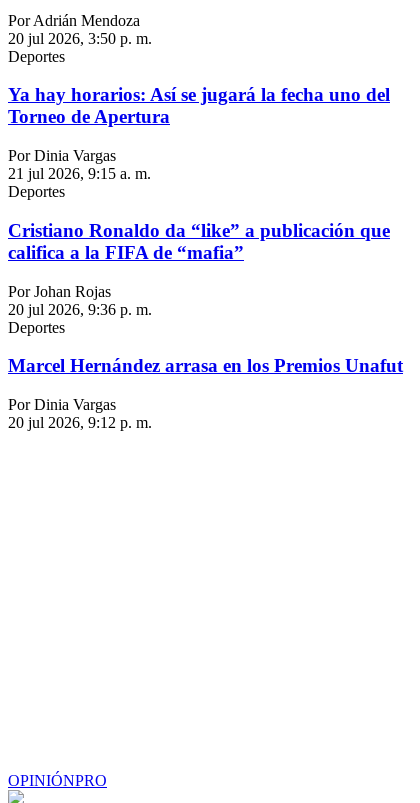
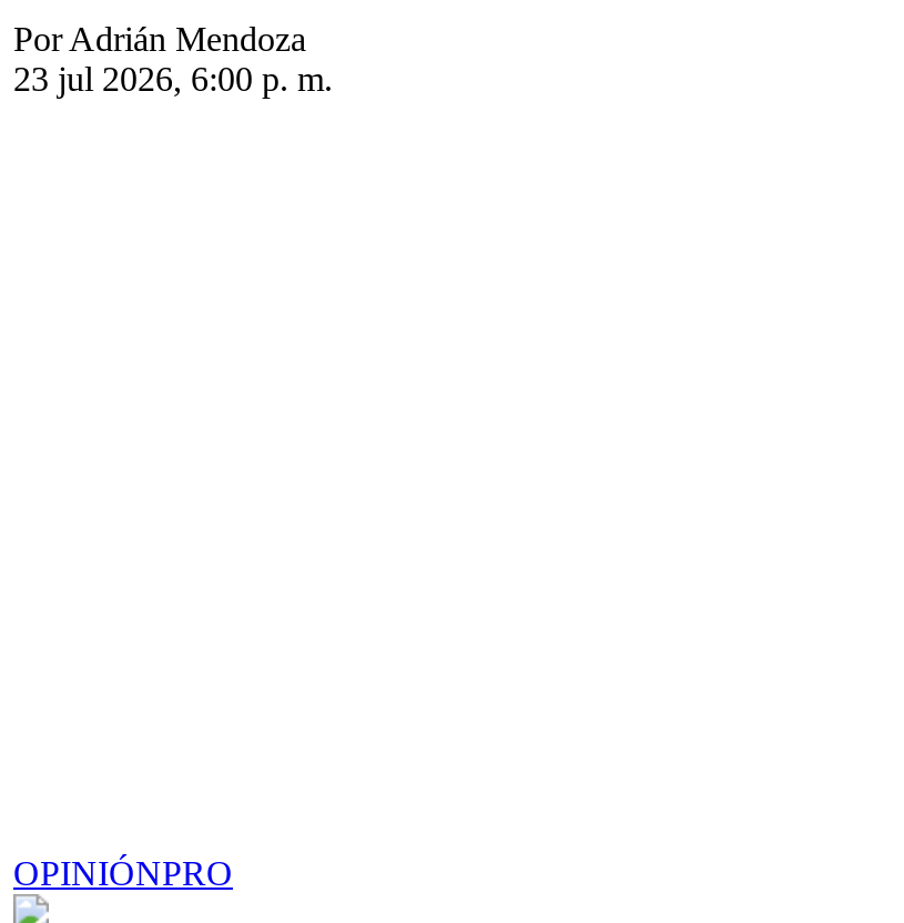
- 20 jul 2026, 3:50 p. m.
- Deportes
- Ya hay horarios: Así se jugará la fecha uno del
- Torneo de Apertura
- Por Dinia Vargas
- 21 jul 2026, 9:15 a. m.
- Deportes
- Cristiano Ronaldo da “like” a publicación que
- califica a la FIFA de “mafia”
- Por Johan Rojas
- 20 jul 2026, 9:36 p. m.
- Deportes
- Marcel Hernández arrasa en los Premios Unafut
- Por Dinia Vargas
- 20 jul 2026, 9:12 p. m.
+ 23 jul 2026, 6:00 p. m.
